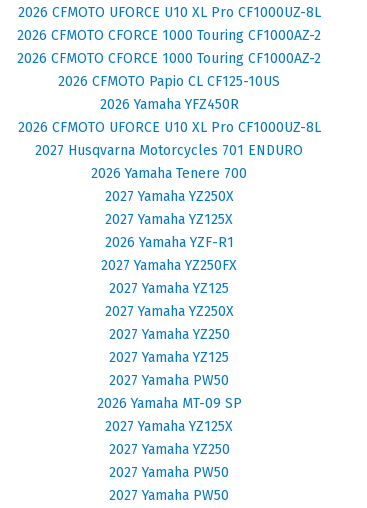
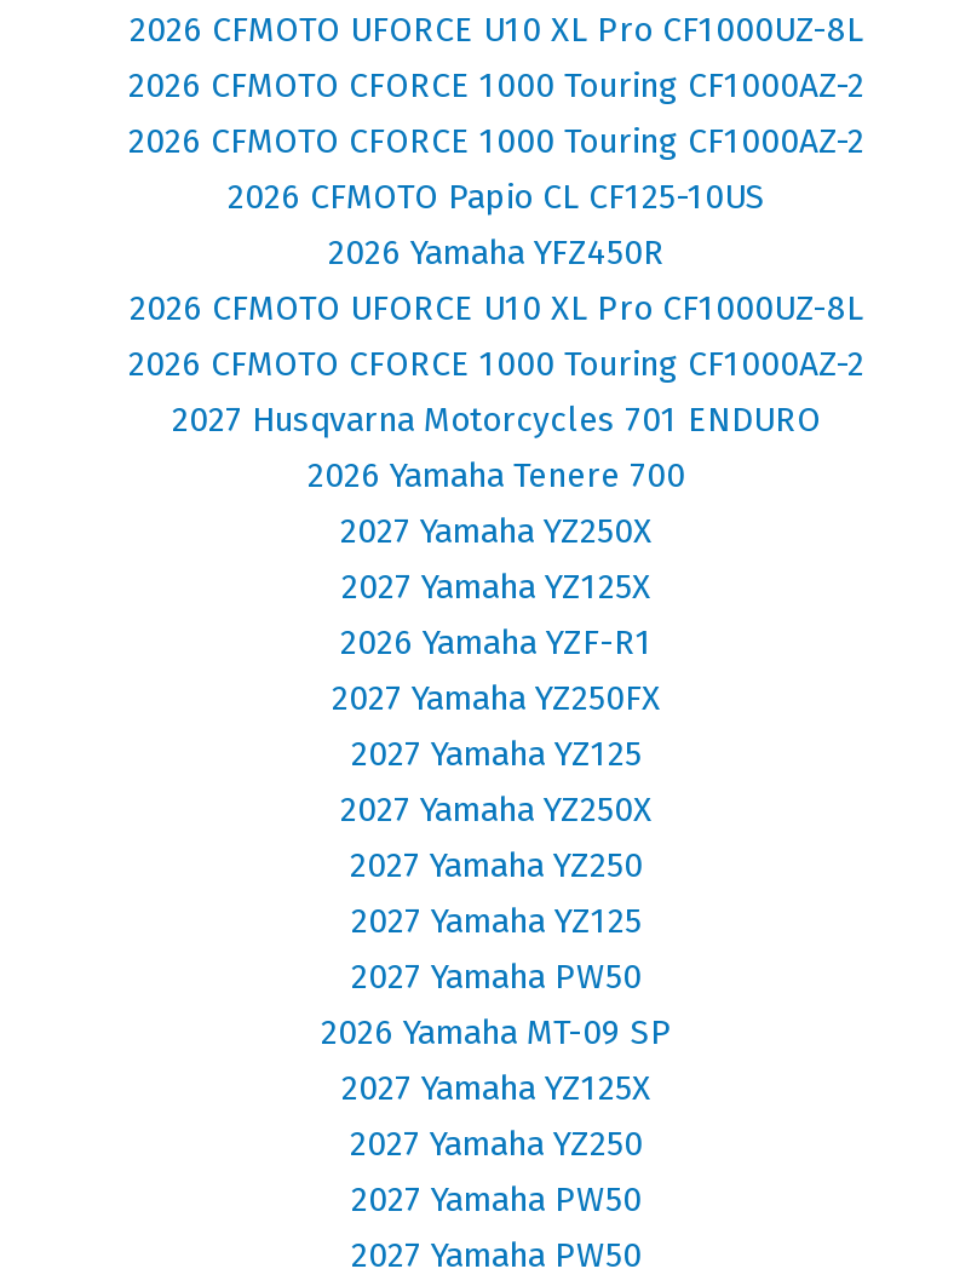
+ 2026 CFMOTO CFORCE 1000 Touring CF1000AZ-2
